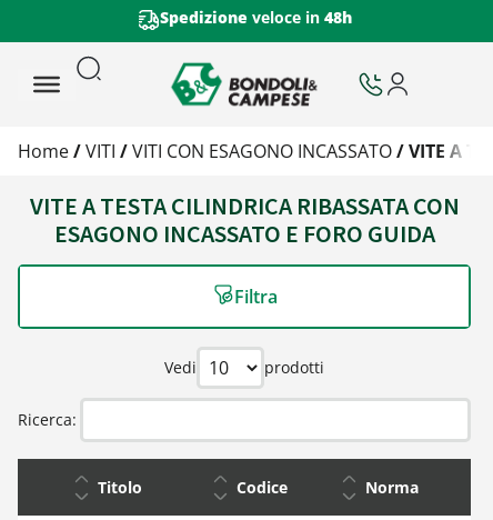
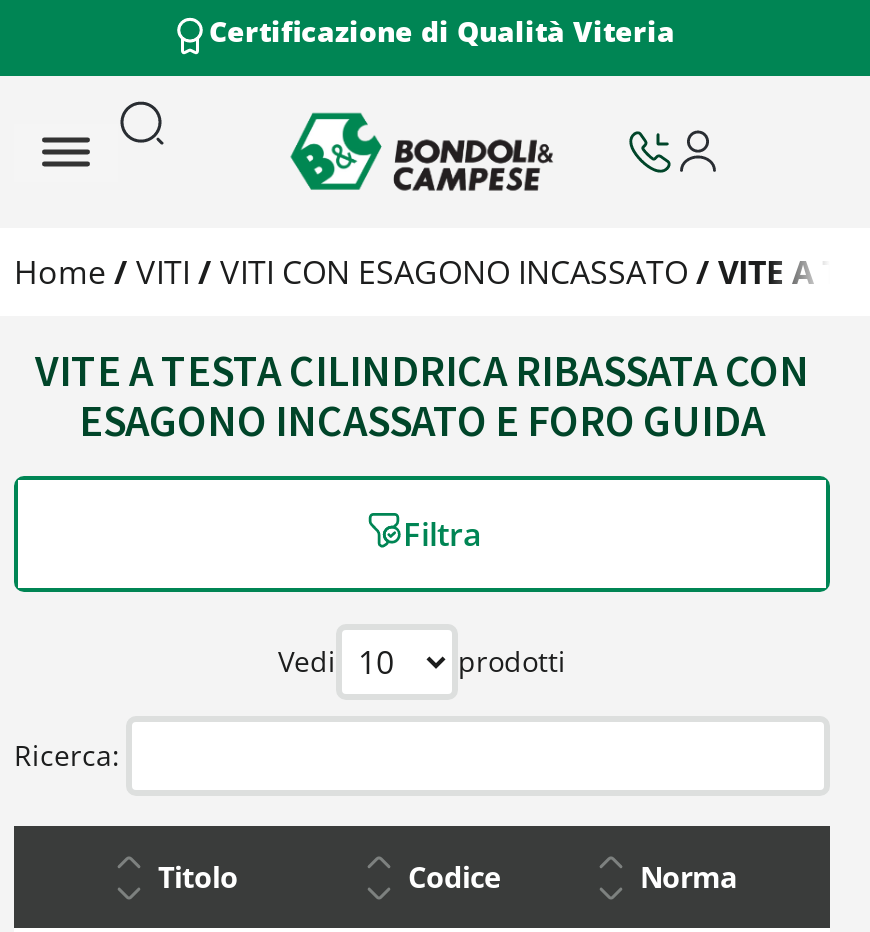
- Spedizione veloce in 48h
+ Certificazione di Qualità Viteria
